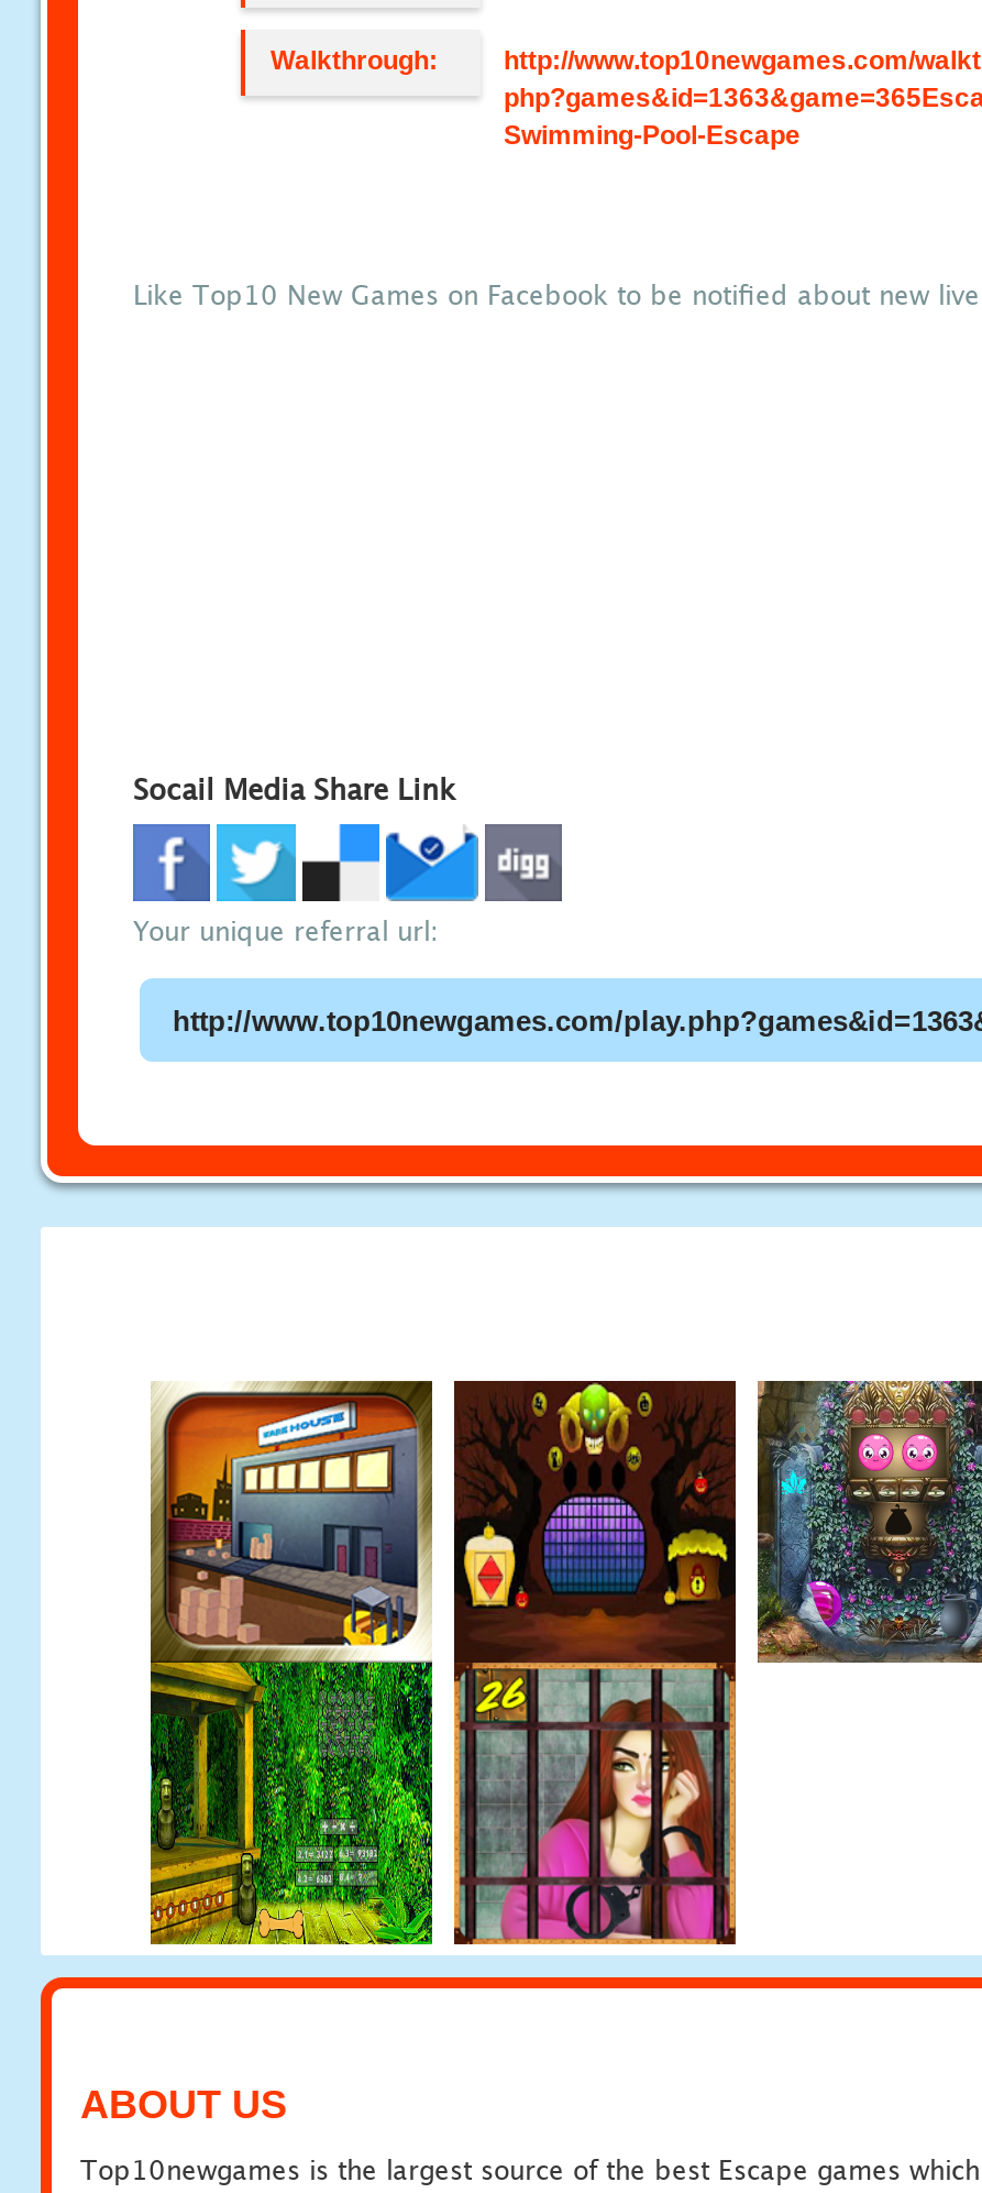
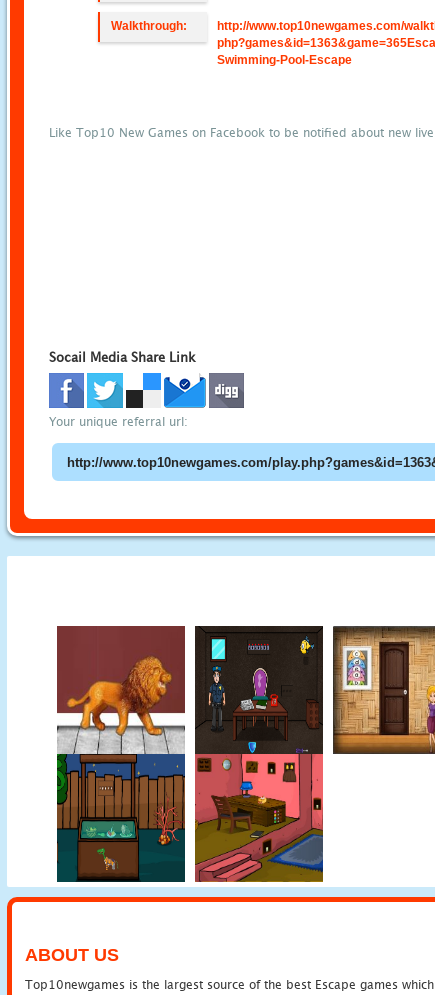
- [image]
+ [image]

- [image]
+ [image]

- [image]
+ [image]
